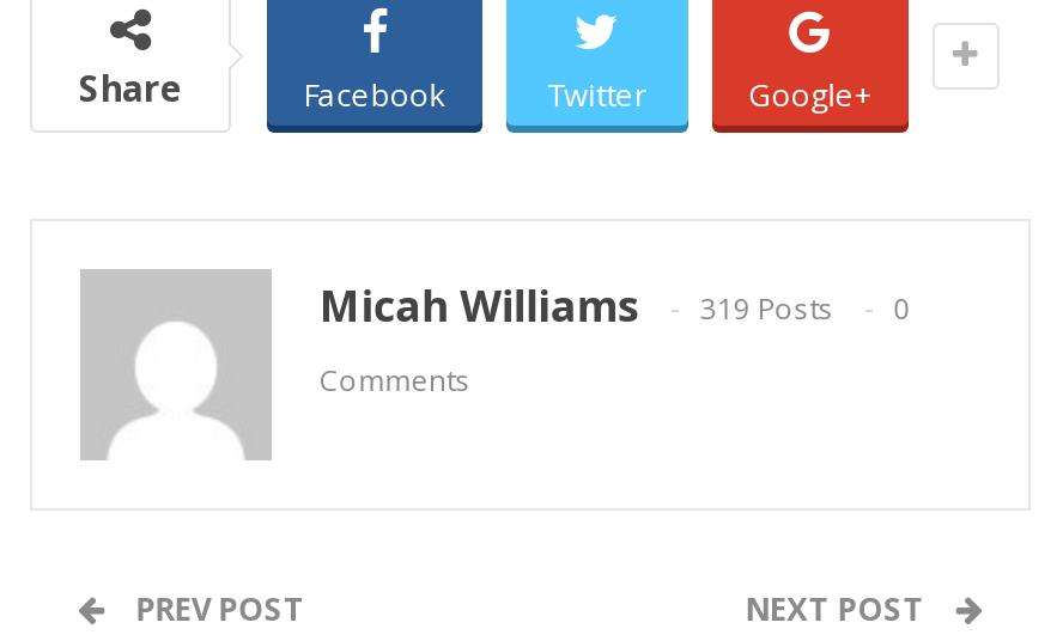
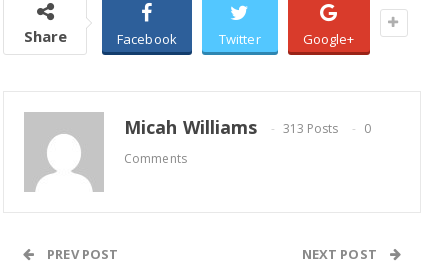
- Micah Williams 319 Posts 0
+ Micah Williams 313 Posts 0
